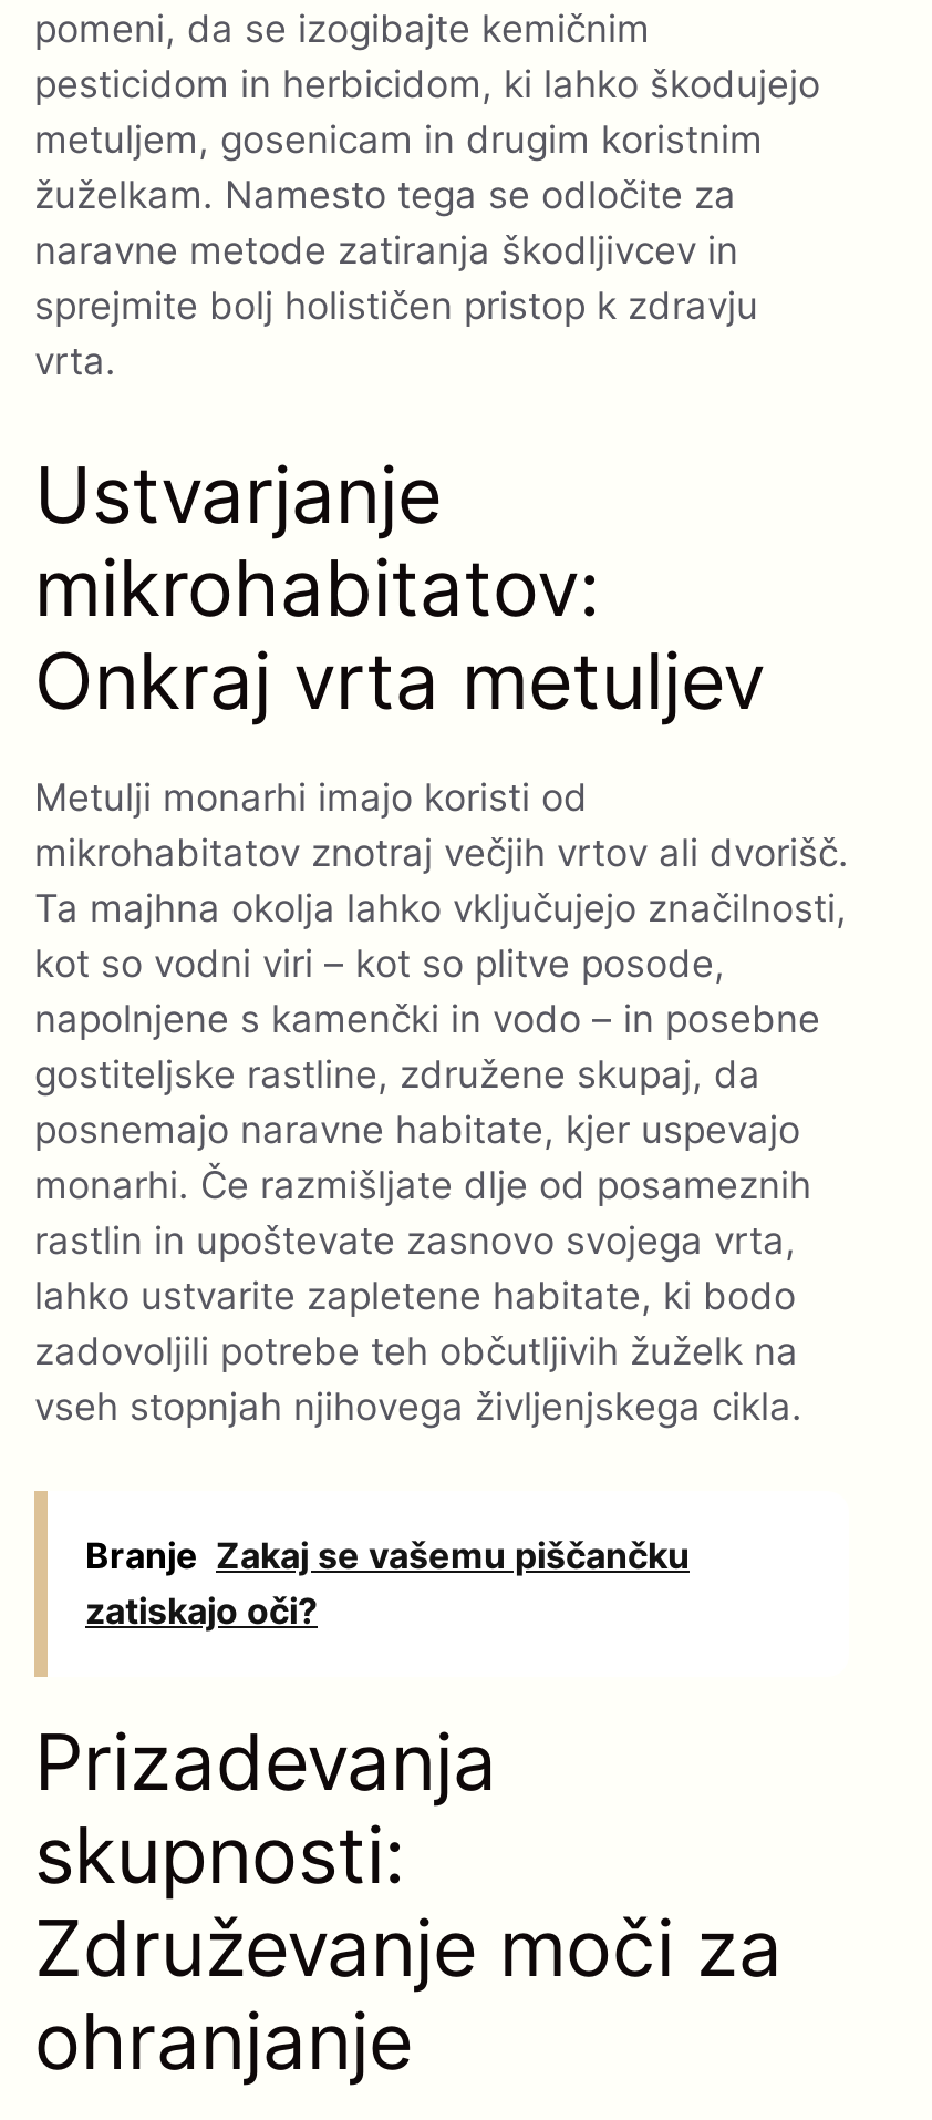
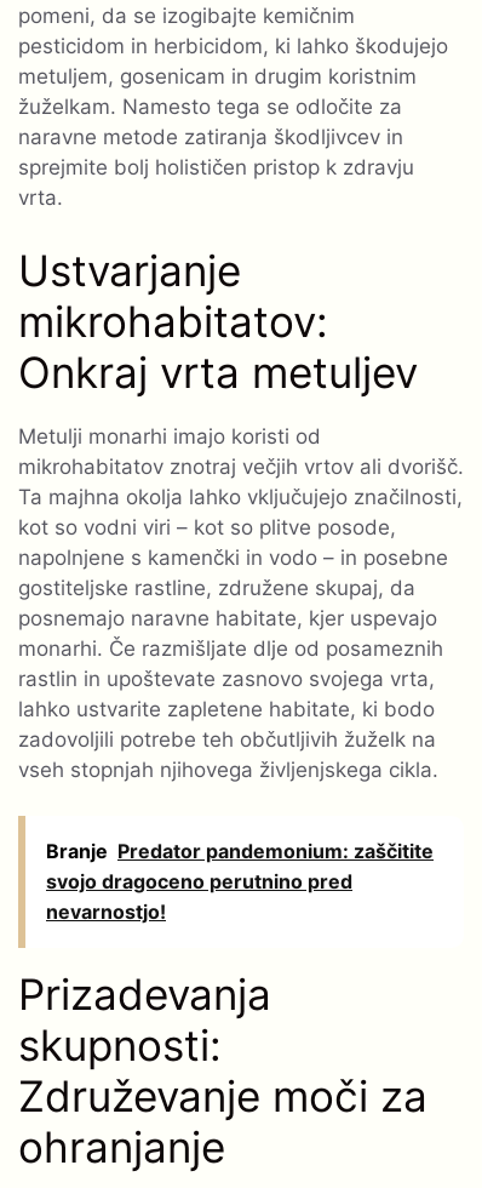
- Branje Zakaj se vašemu piščančku
- zatiskajo oči?
+ Branje Predator pandemonium: zaščitite
+ svojo dragoceno perutnino pred
+ nevarnostjo!
